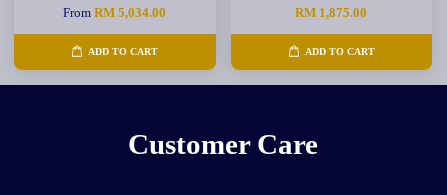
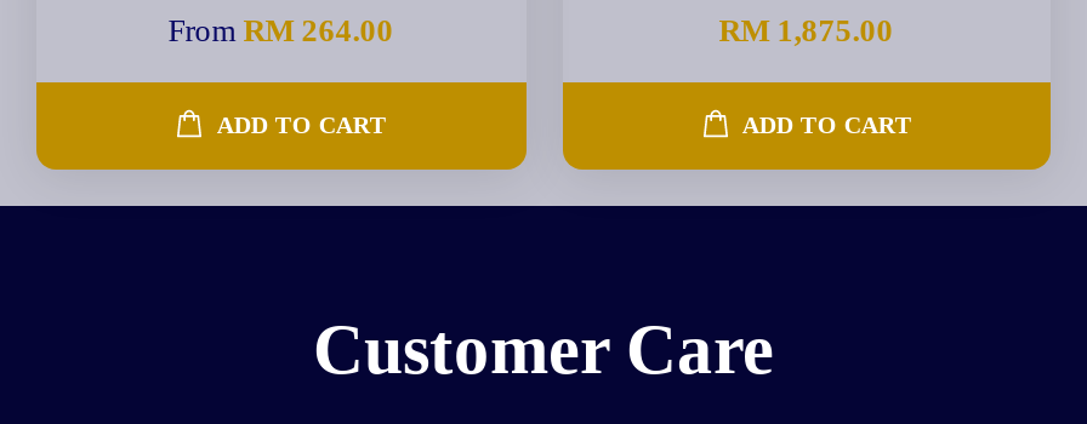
- From RM 5,034.00
+ From RM 264.00
